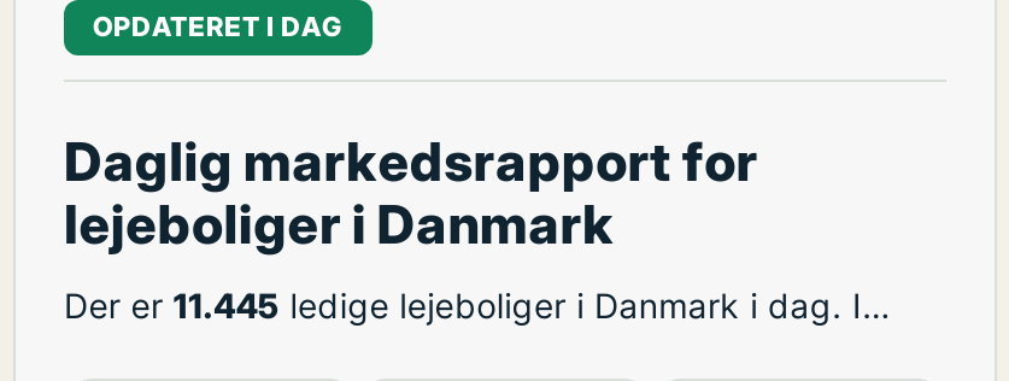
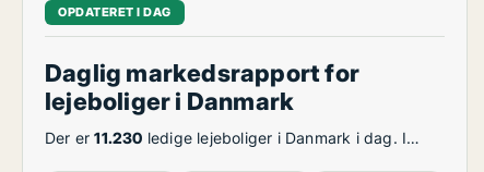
- Der er 11.445 ledige lejeboliger i Danmark i dag. I
+ Der er 11.230 ledige lejeboliger i Danmark i dag. I
